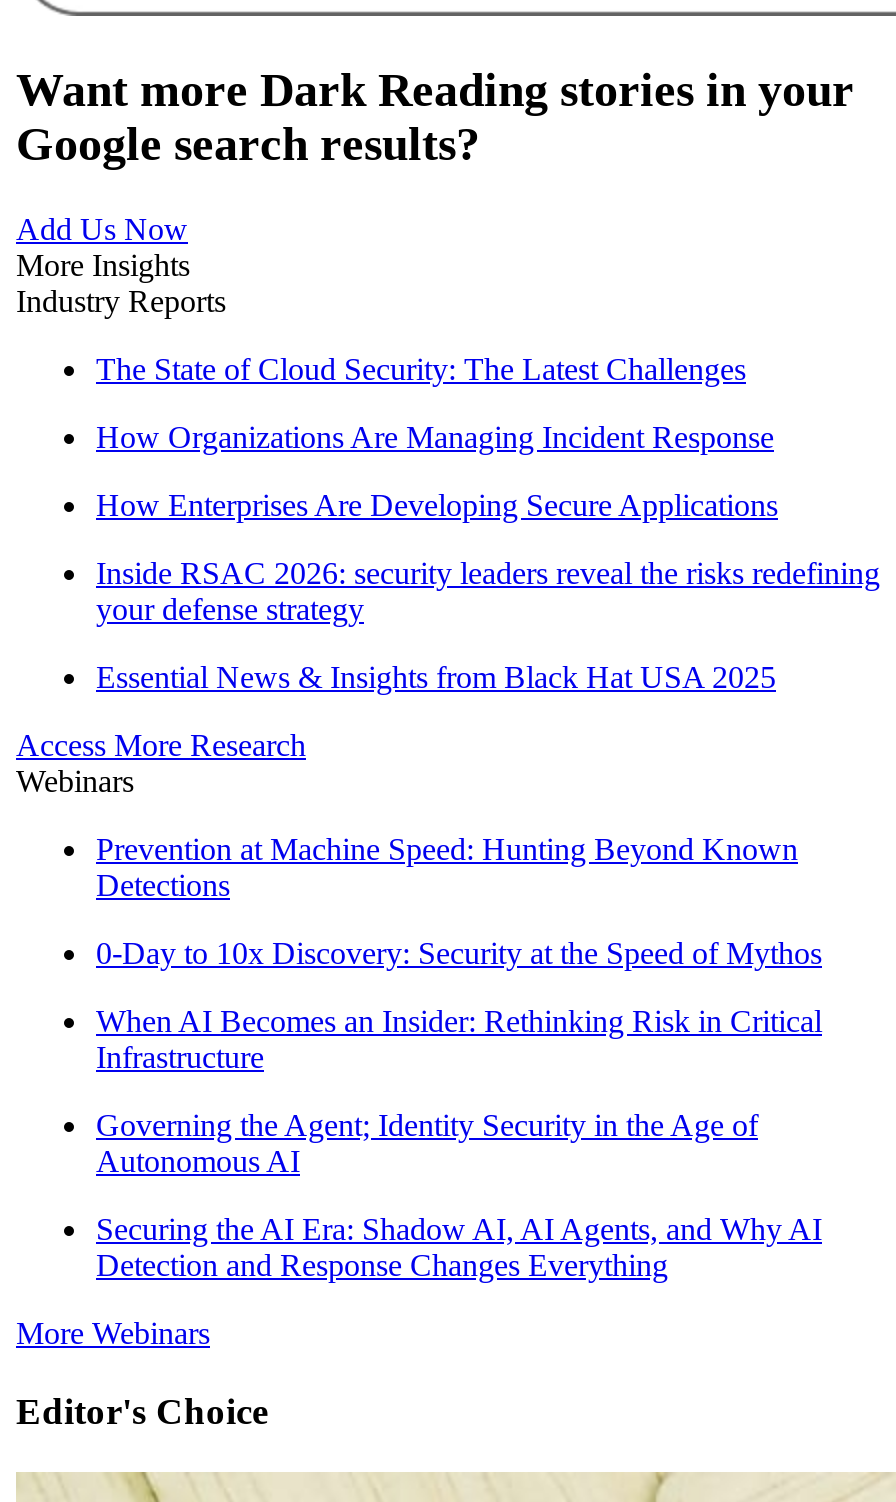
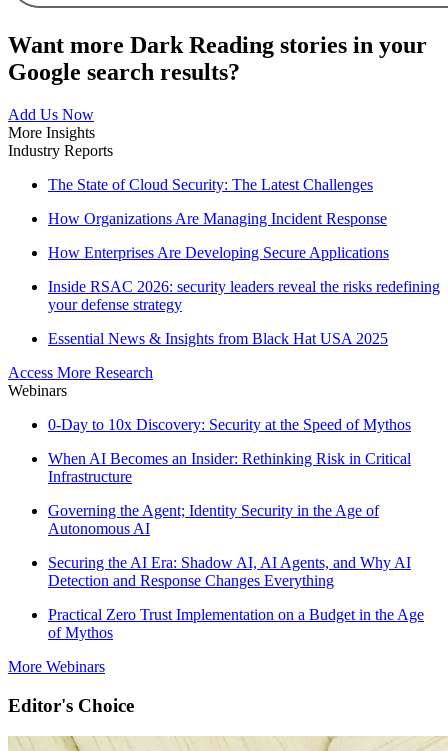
- Prevention at Machine Speed: Hunting Beyond Known
- Detections

moved up: 0-Day to 10x Discovery: Security at the Speed of Mythos | When AI Becomes an Insider: Rethinking Risk in Critical | Infrastructure | Governing the Agent; Identity Security in the Age of | Autonomous AI | Securing the AI Era: Shadow AI, AI Agents, and Why AI | Detection and Response Changes Everything

+ Practical Zero Trust Implementation on a Budget in the Age
+ of Mythos
